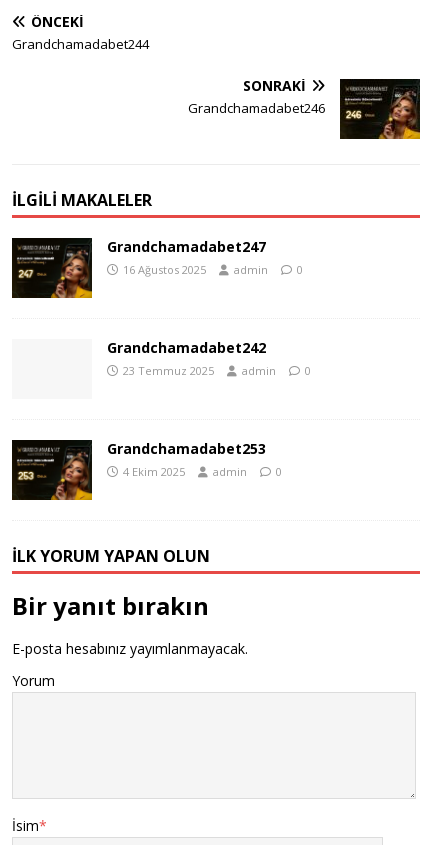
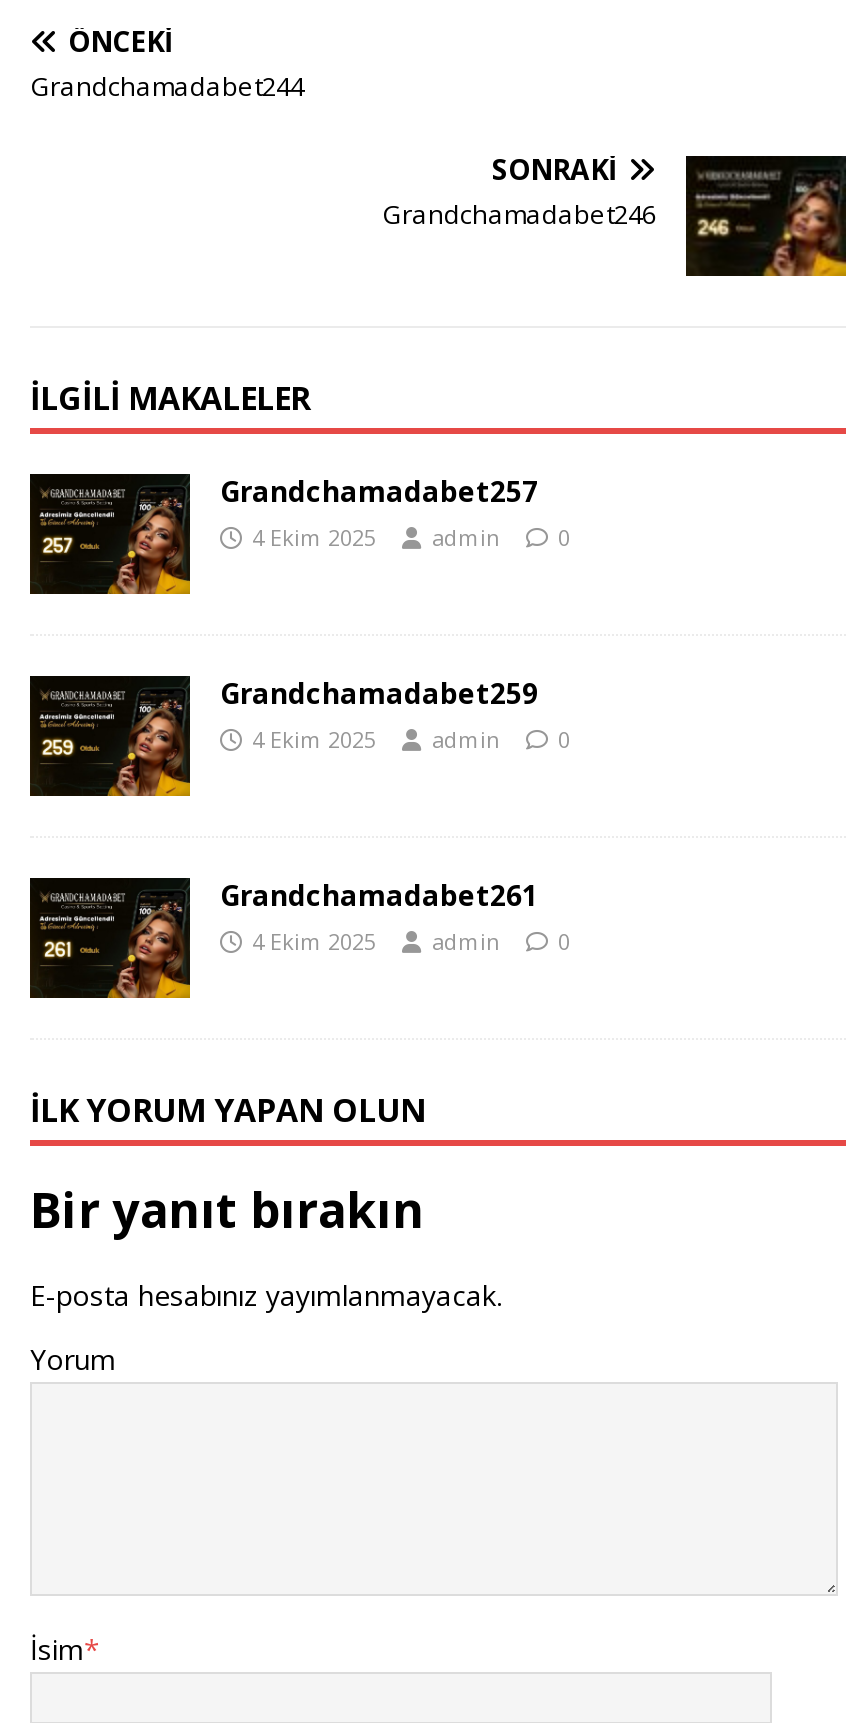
- Grandchamadabet247
- 16 Ağustos 2025
+ Grandchamadabet257
+ 4 Ekim 2025

+ [image]

- Grandchamadabet242
- 23 Temmuz 2025
+ Grandchamadabet259
+ 4 Ekim 2025

- Grandchamadabet253
+ Grandchamadabet261
